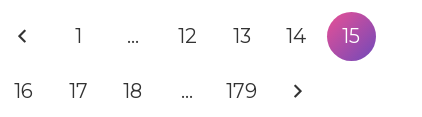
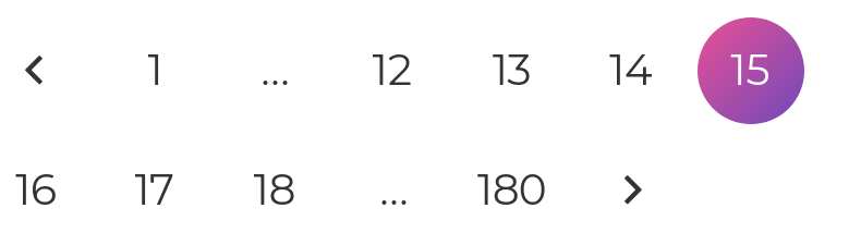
- 179
+ 180
